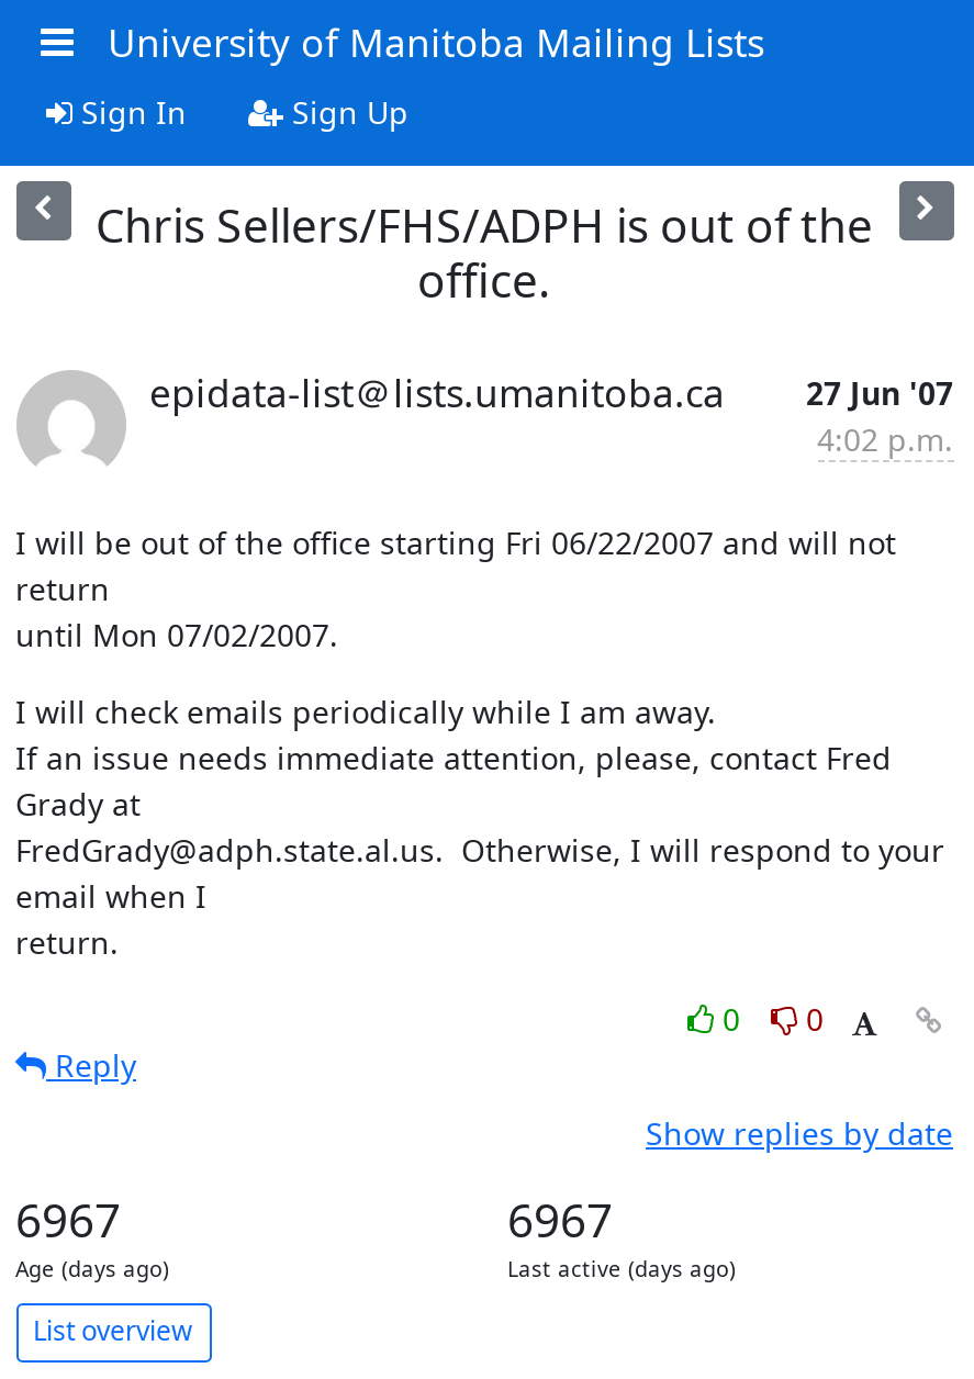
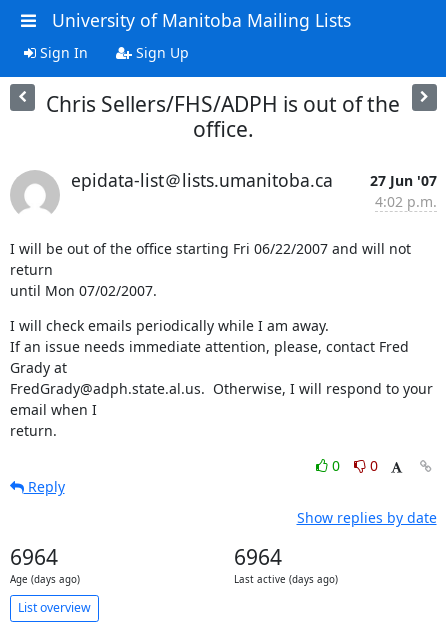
- 6967
+ 6964

- 6967
+ 6964
